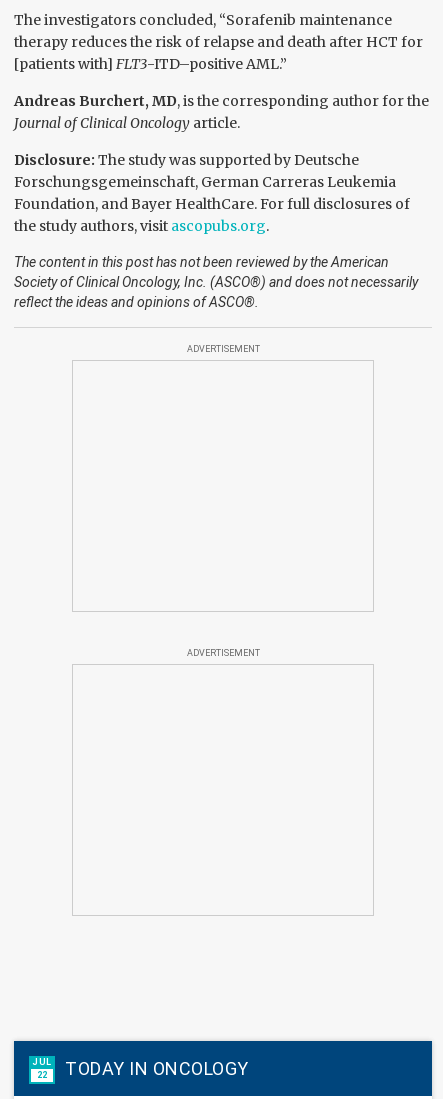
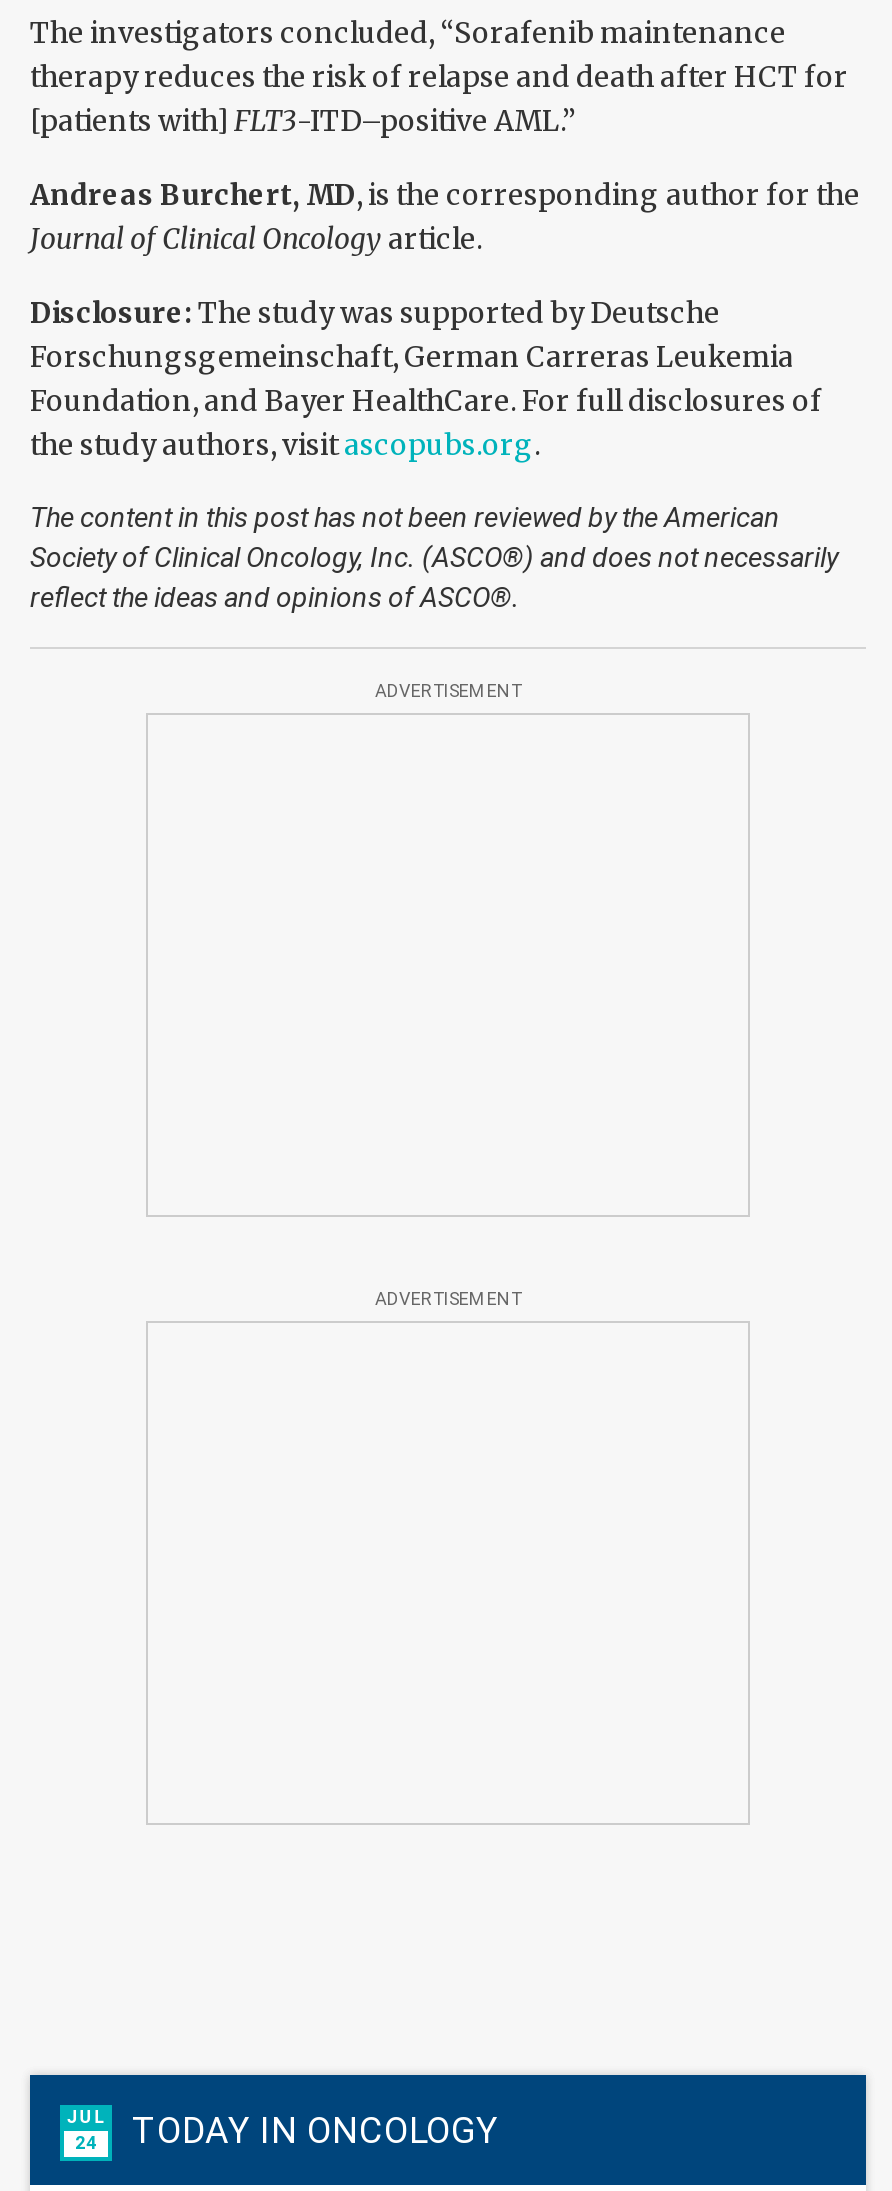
- JUL 22 TODAY IN ONCOLOGY
+ JUL 24 TODAY IN ONCOLOGY
